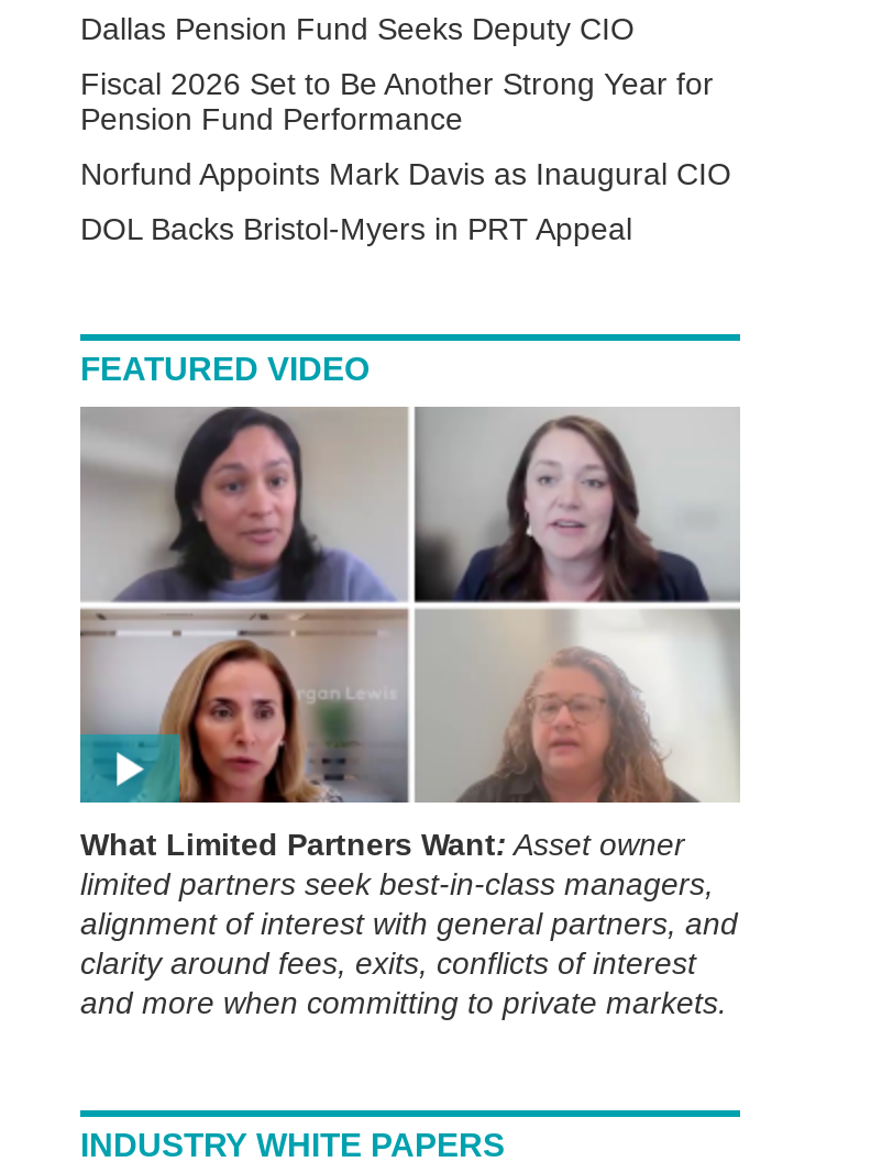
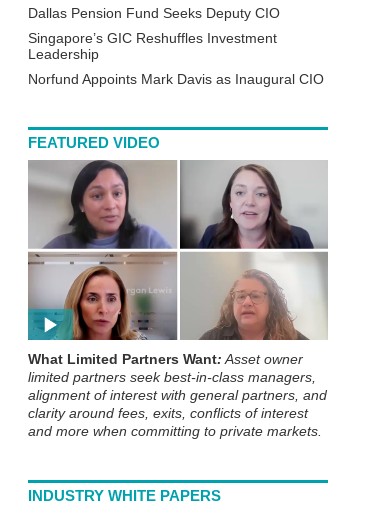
- Fiscal 2026 Set to Be Another Strong Year for
- Pension Fund Performance
+ Singapore’s GIC Reshuffles Investment
+ Leadership

- DOL Backs Bristol-Myers in PRT Appeal
